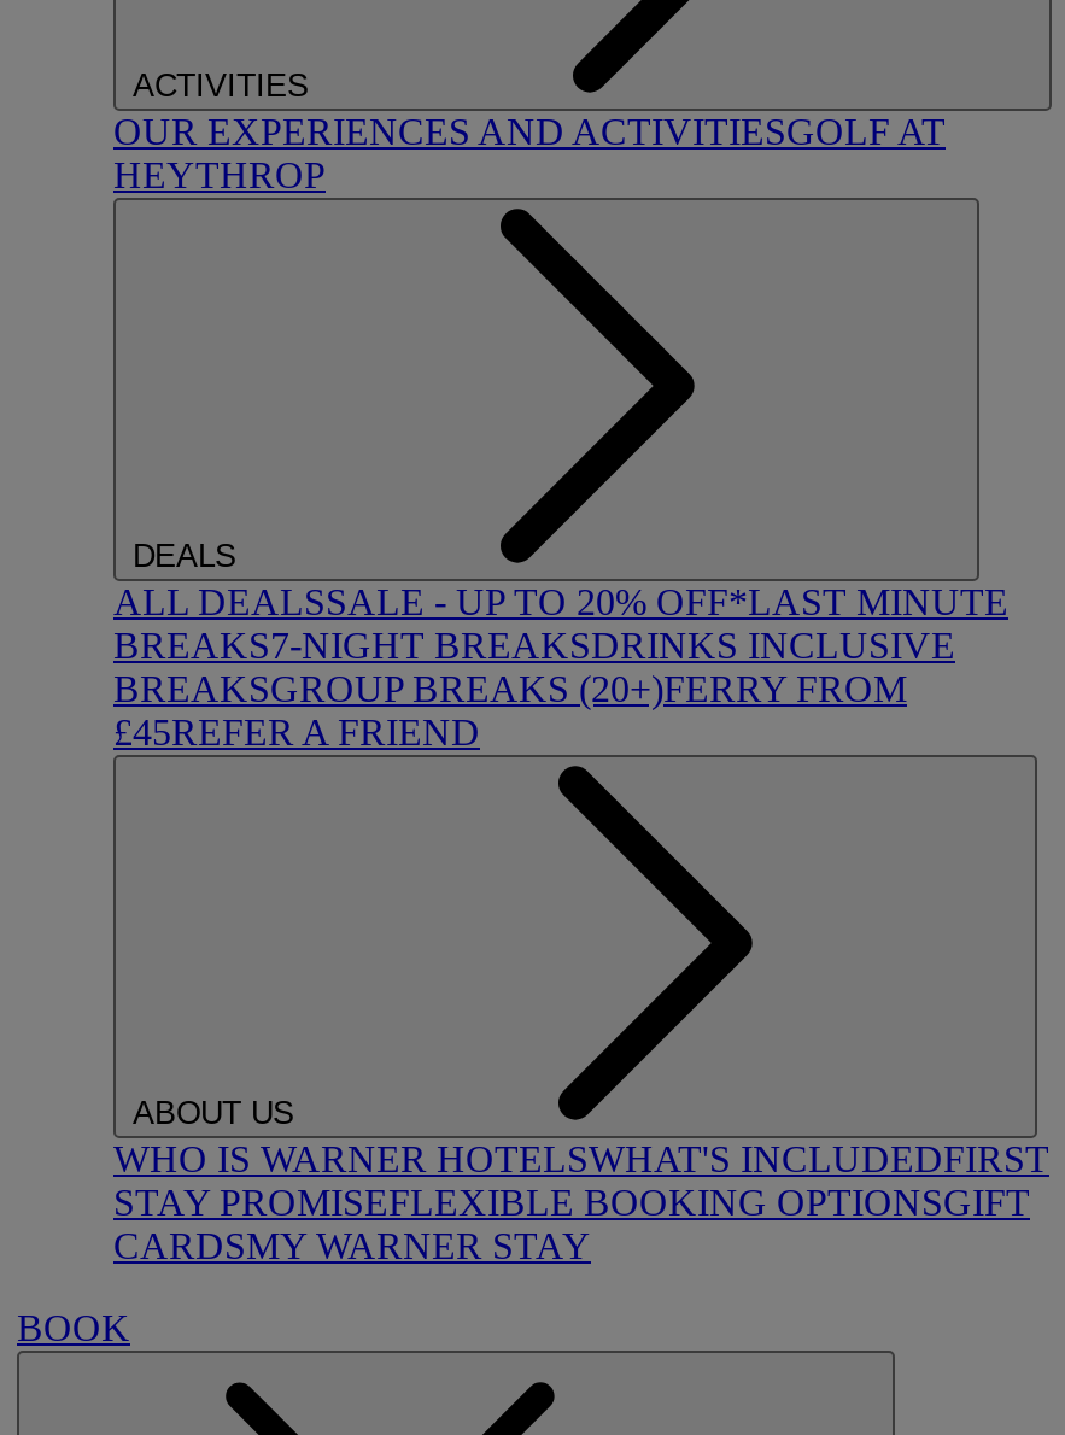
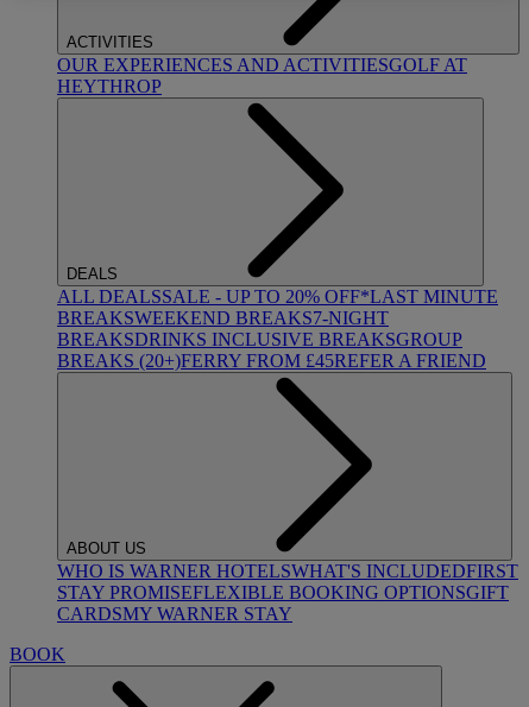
- BREAKS7-NIGHT BREAKSDRINKS INCLUSIVE
- BREAKSGROUP BREAKS (20+)FERRY FROM
- £45REFER A FRIEND
+ BREAKSWEEKEND BREAKS7-NIGHT
+ BREAKSDRINKS INCLUSIVE BREAKSGROUP
+ BREAKS (20+)FERRY FROM £45REFER A FRIEND
